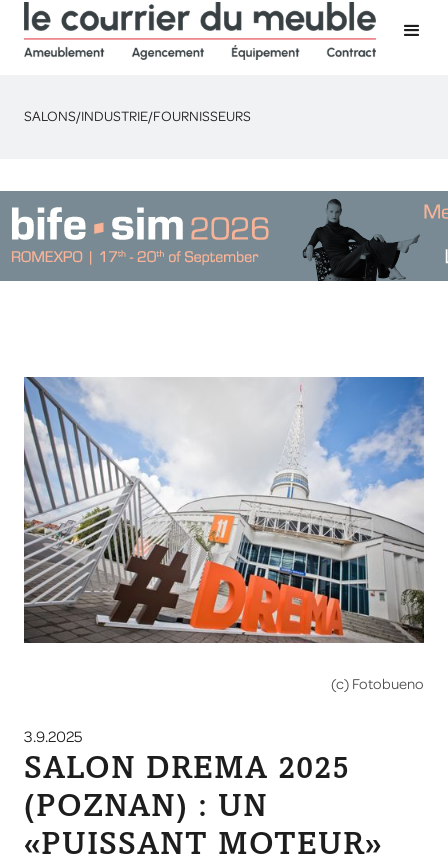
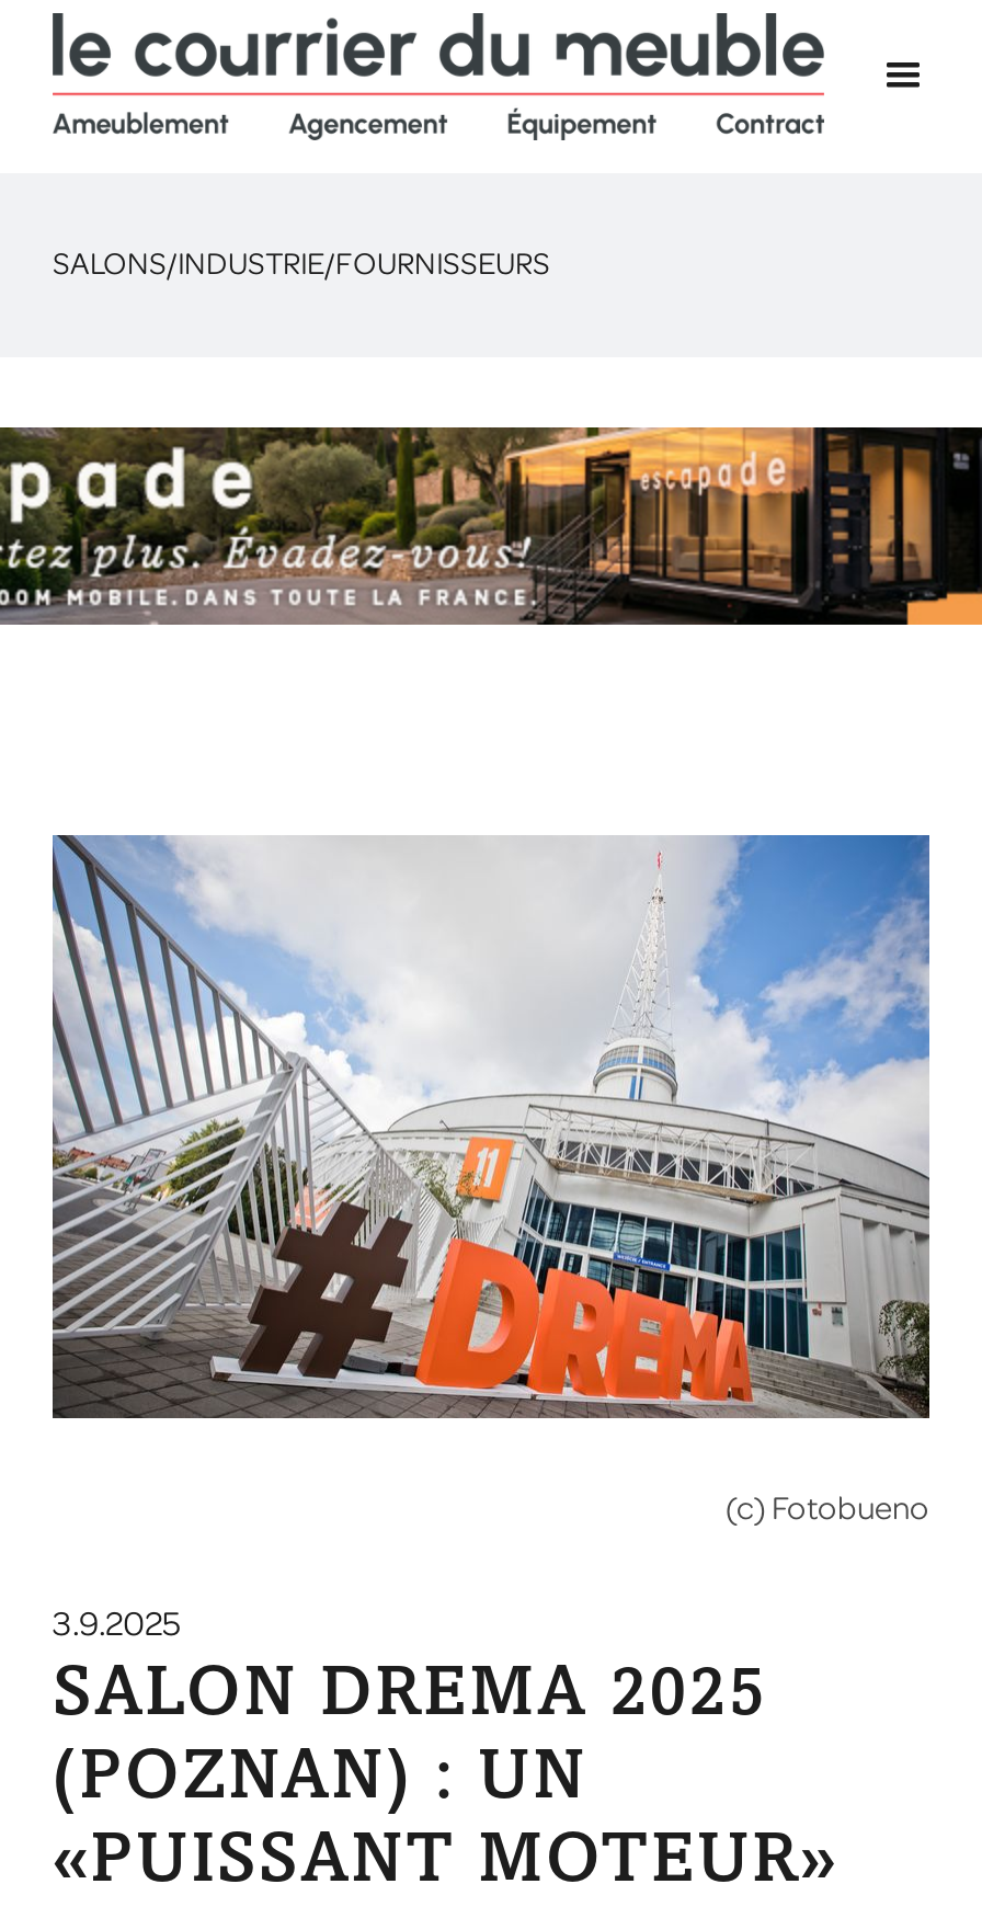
- [image]
+ [image]
